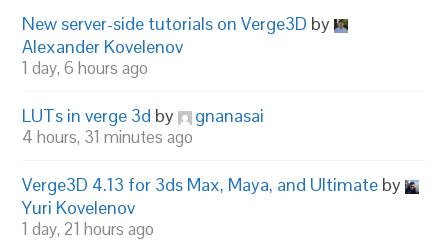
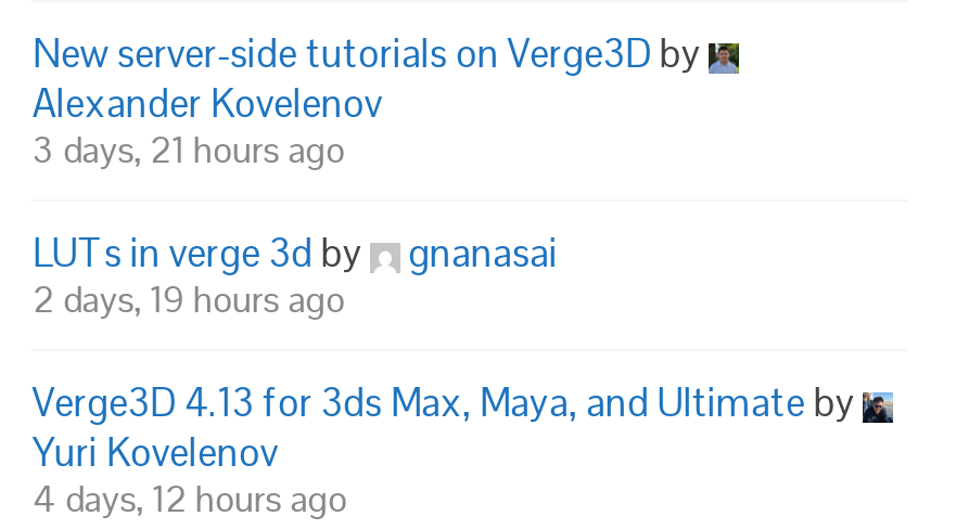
- 1 day, 6 hours ago
+ 3 days, 21 hours ago

- 4 hours, 31 minutes ago
+ 2 days, 19 hours ago

- 1 day, 21 hours ago
+ 4 days, 12 hours ago
